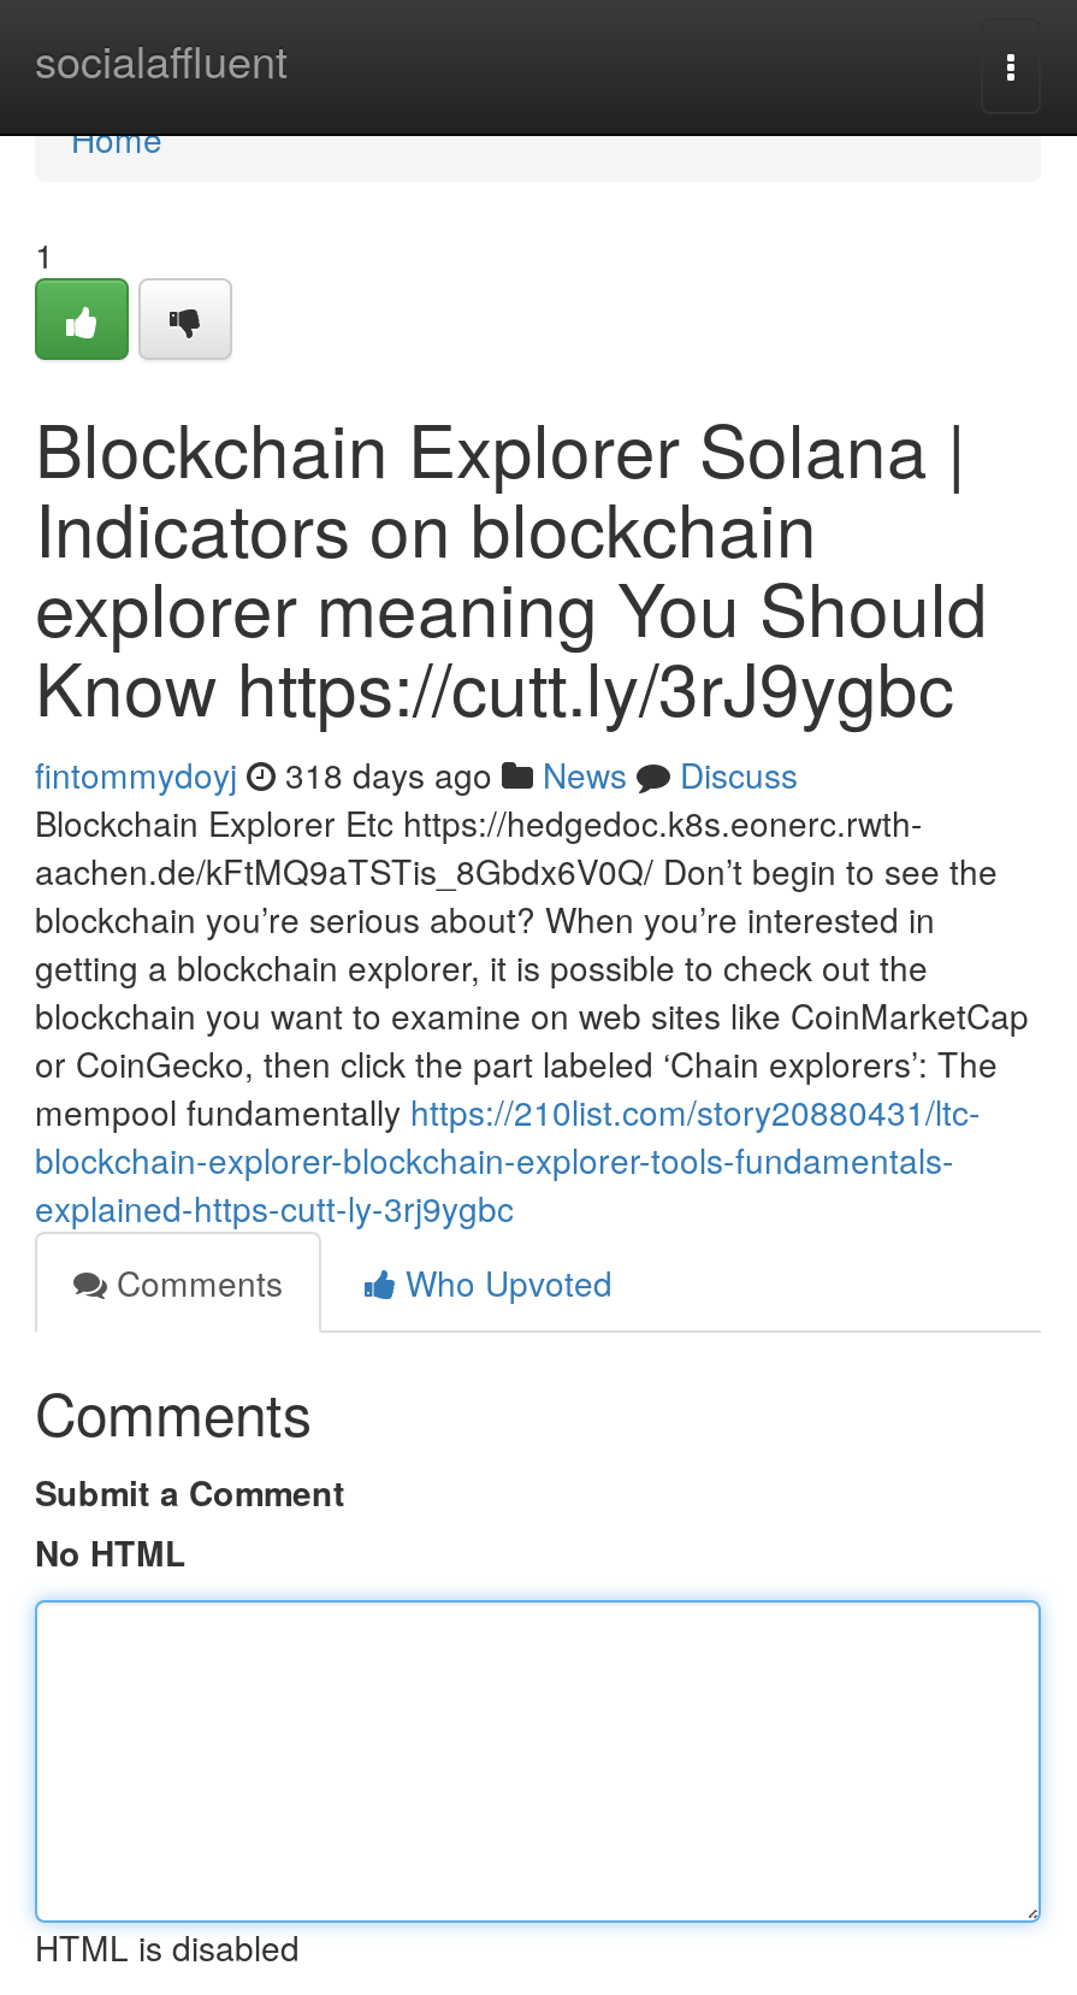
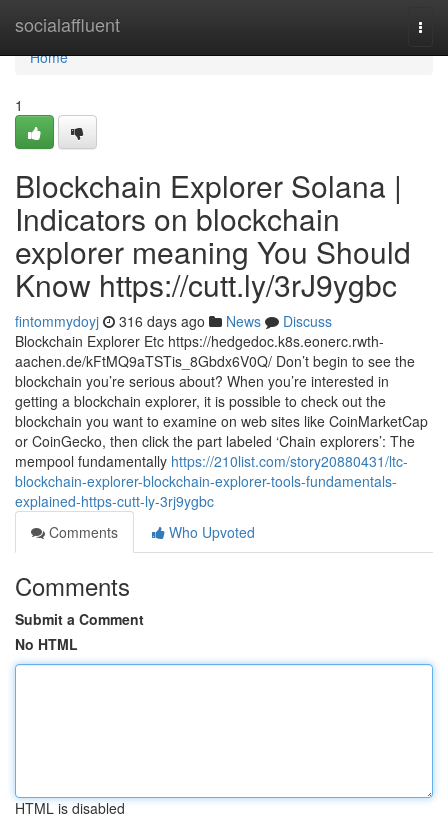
- fintommydoyj 318 days ago News Discuss
+ fintommydoyj 316 days ago News Discuss
